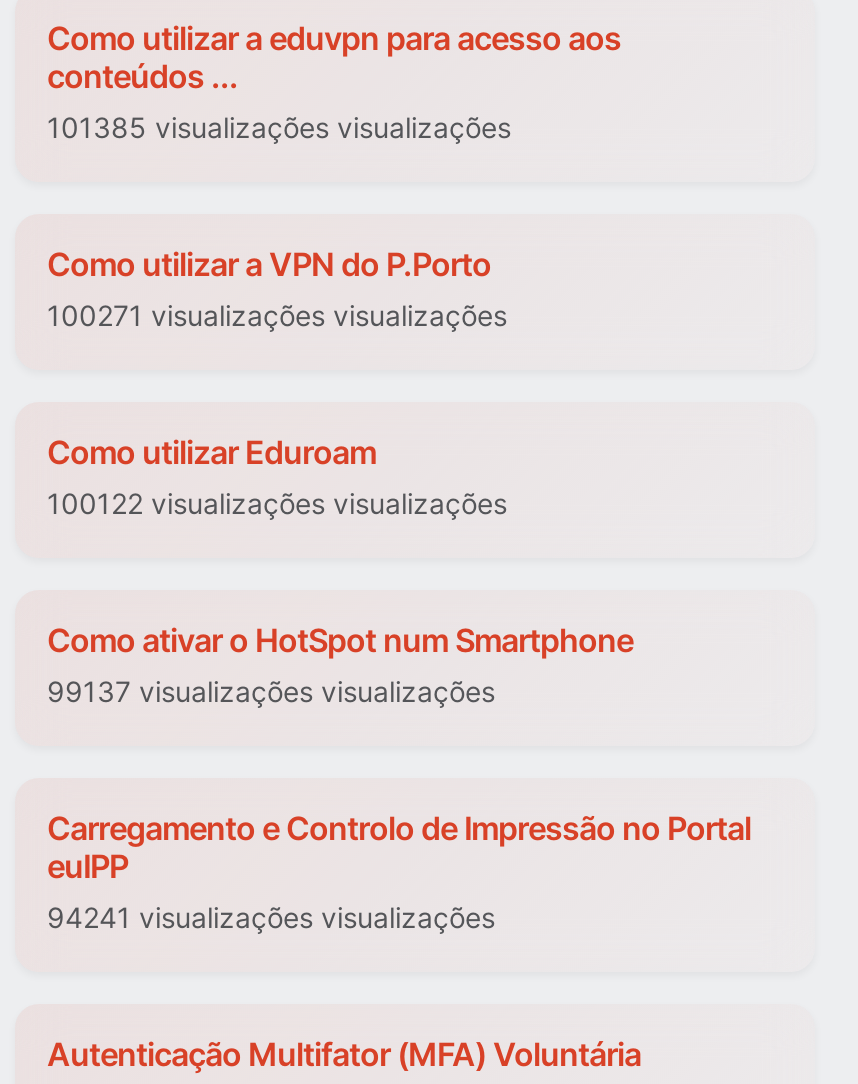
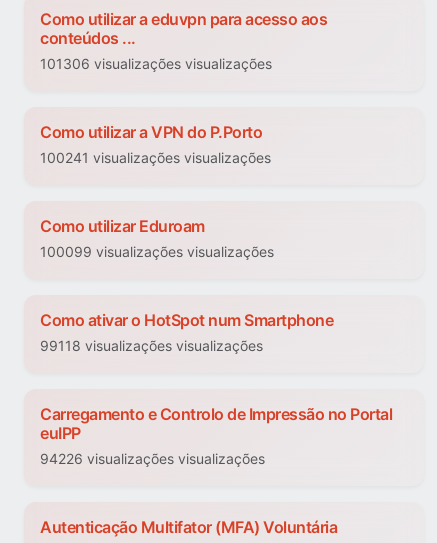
- 101385 visualizações visualizações
+ 101306 visualizações visualizações

- 100271 visualizações visualizações
+ 100241 visualizações visualizações

- 100122 visualizações visualizações
+ 100099 visualizações visualizações

- 99137 visualizações visualizações
+ 99118 visualizações visualizações

- 94241 visualizações visualizações
+ 94226 visualizações visualizações
